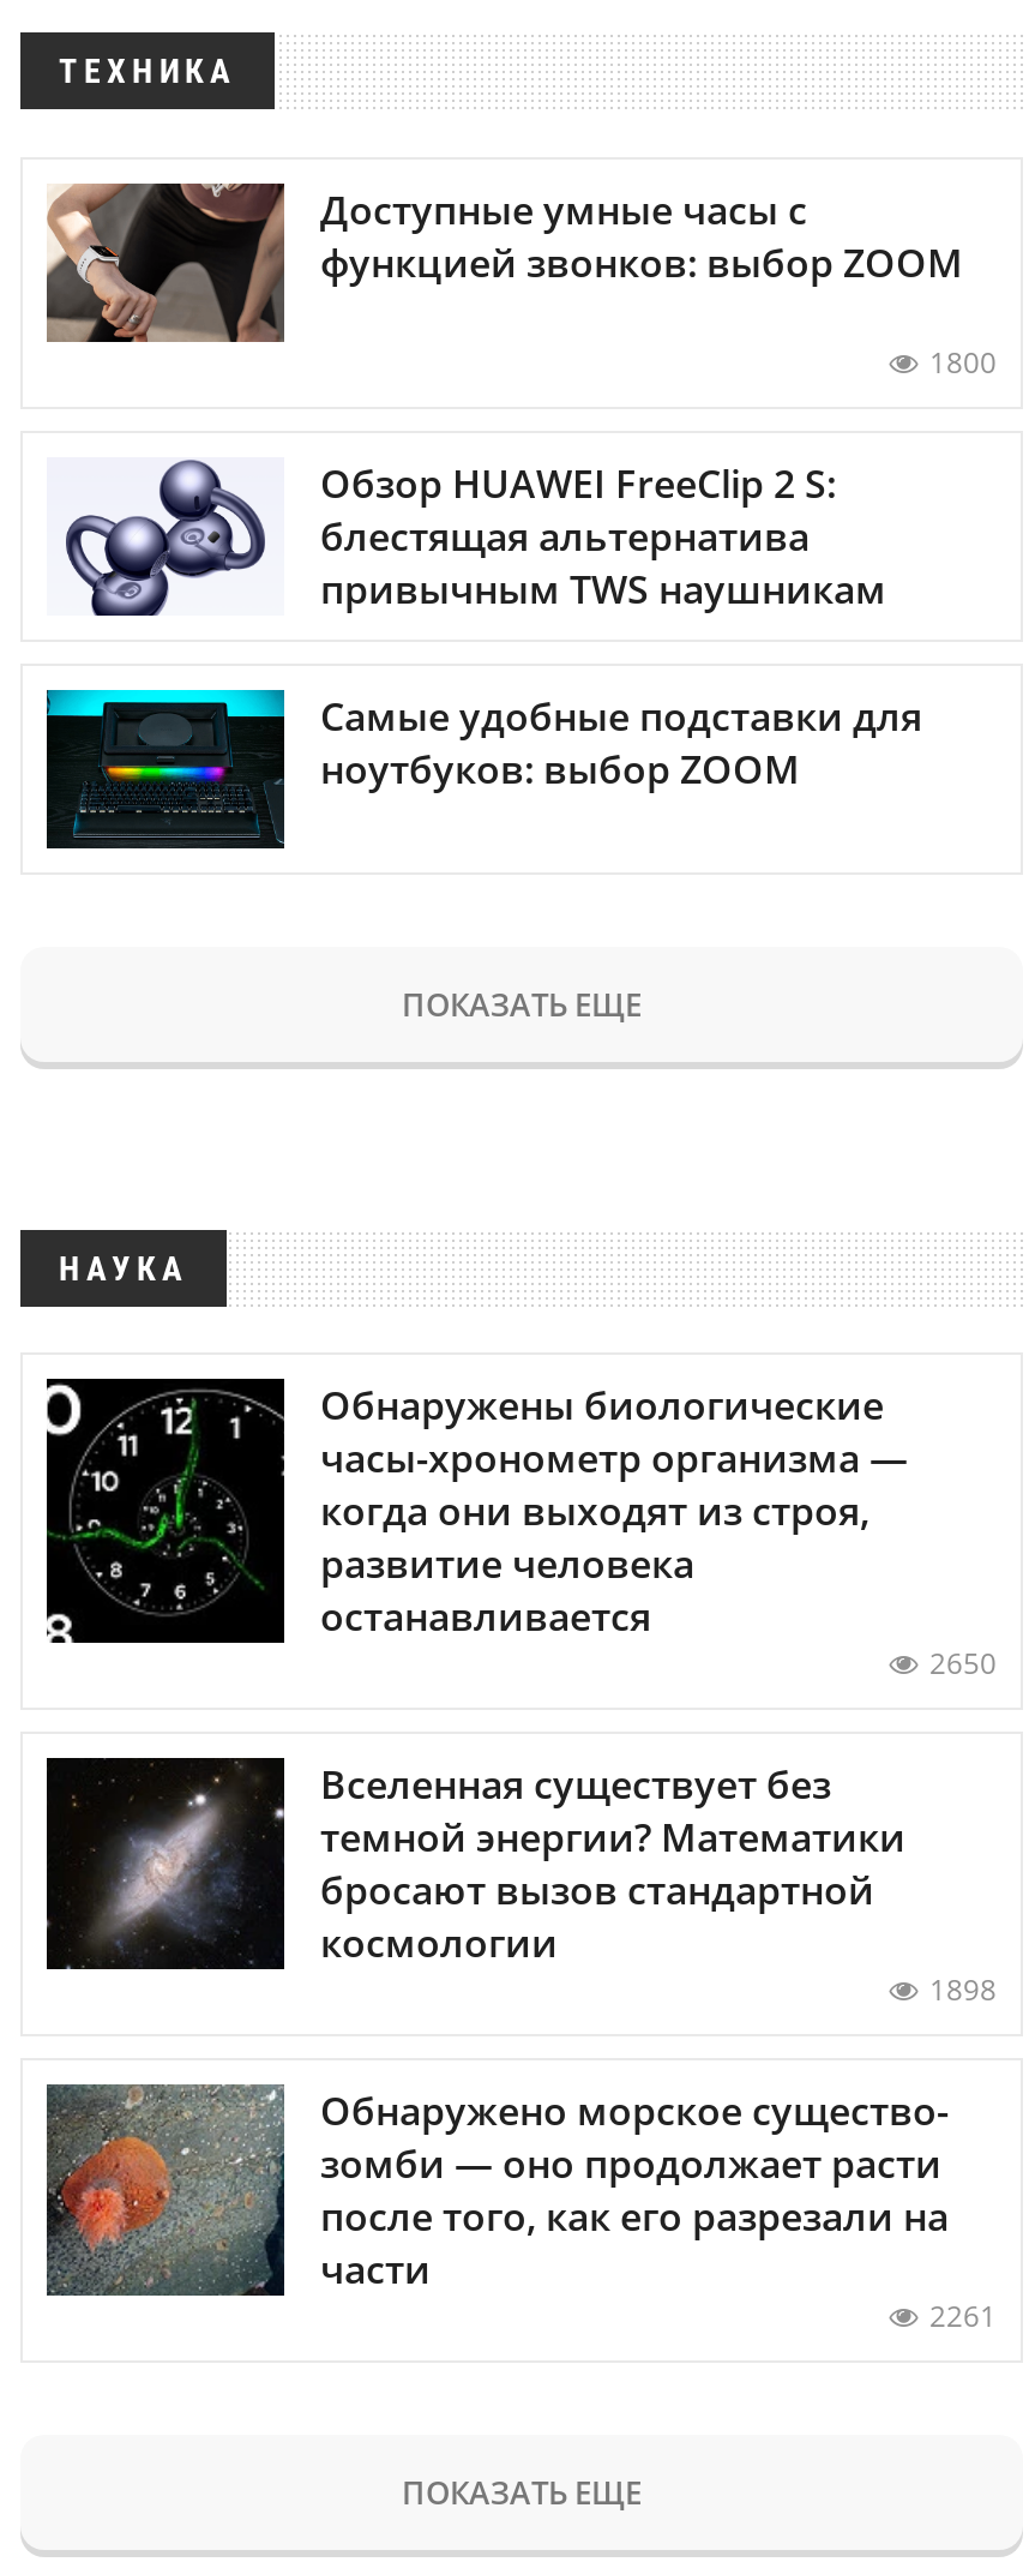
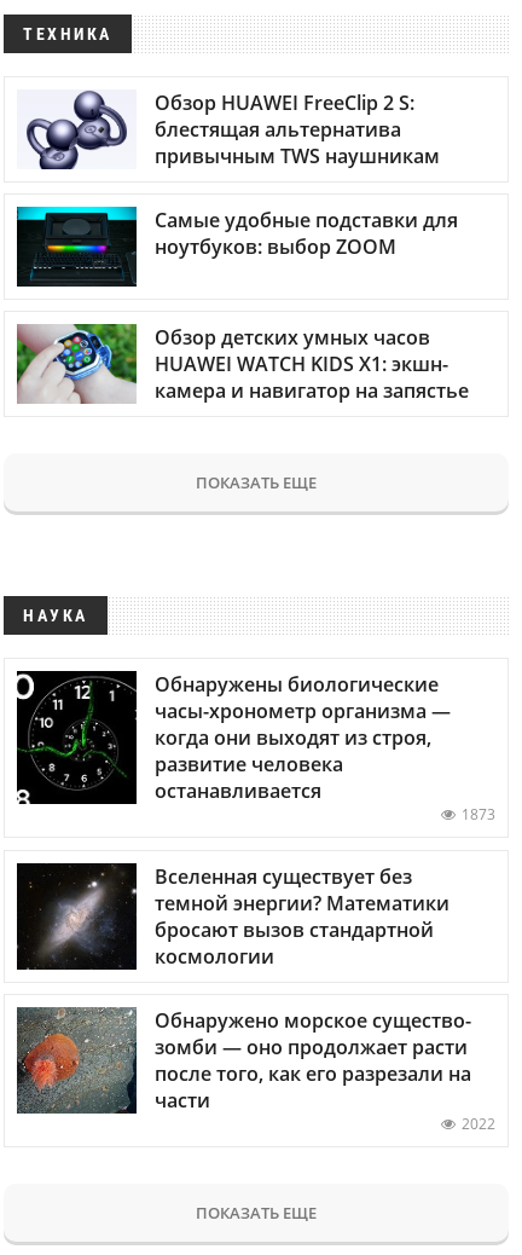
- [image]
- Доступные умные часы с
- функцией звонков: выбор ZOOM
- 1800

moved up: [image] | Обзор HUAWEI FreeClip 2 S: | блестящая альтернатива | привычным TWS наушникам | Самые удобные подставки для | ноутбуков: выбор ZOOM

+ [image]
+ Обзор детских умных часов
+ HUAWEI WATCH KIDS X1: экшн-
+ камера и навигатор на запястье

- 2650
+ 1873

- 1898

- 2261
+ 2022
